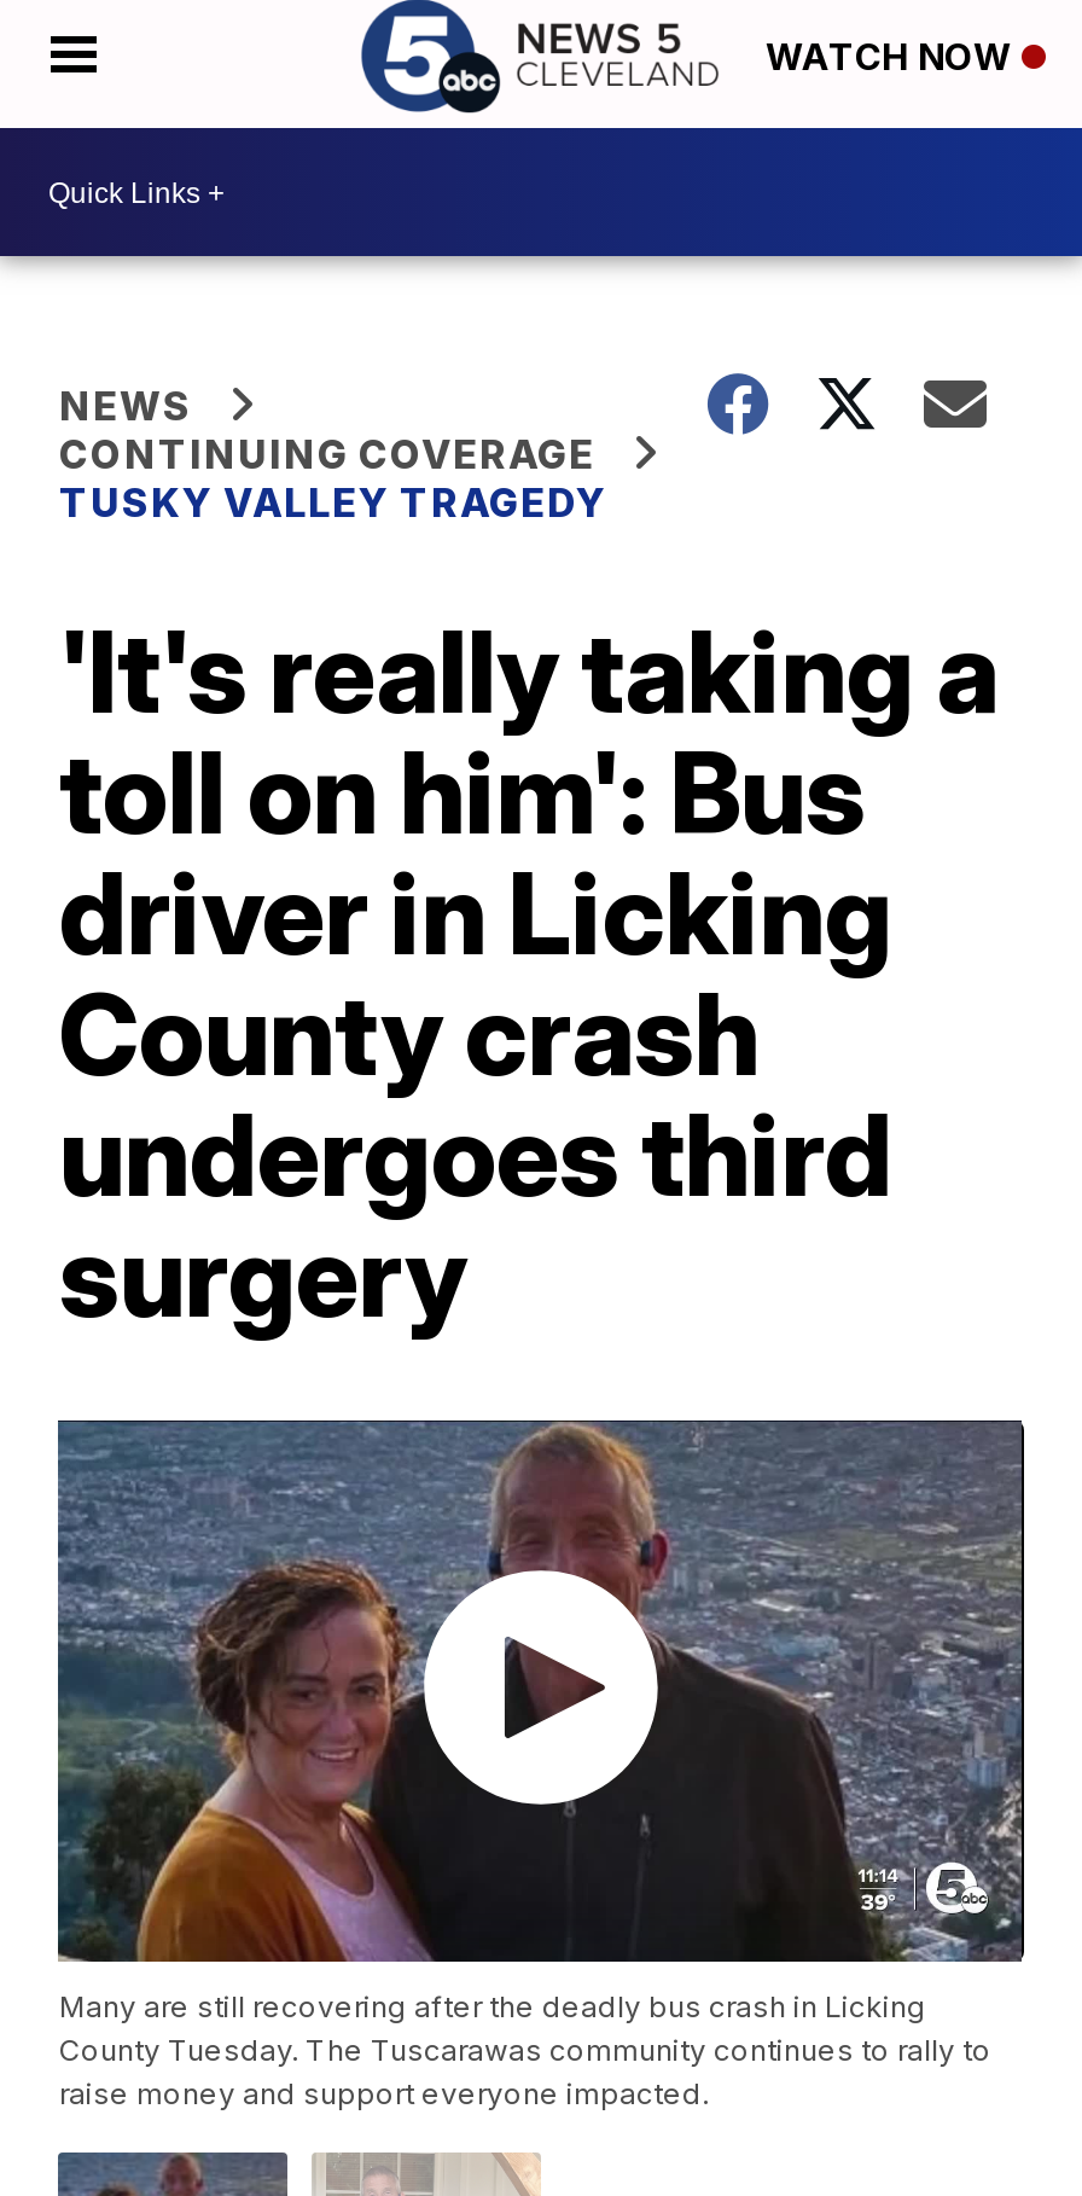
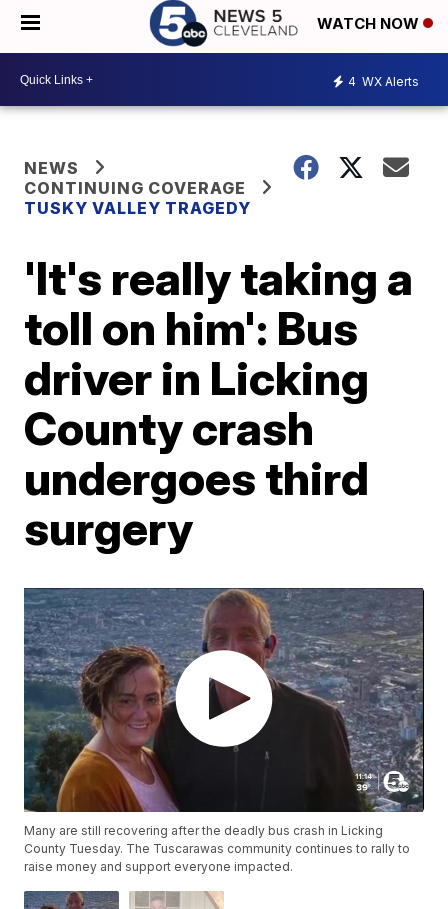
+ 4 WX Alerts
